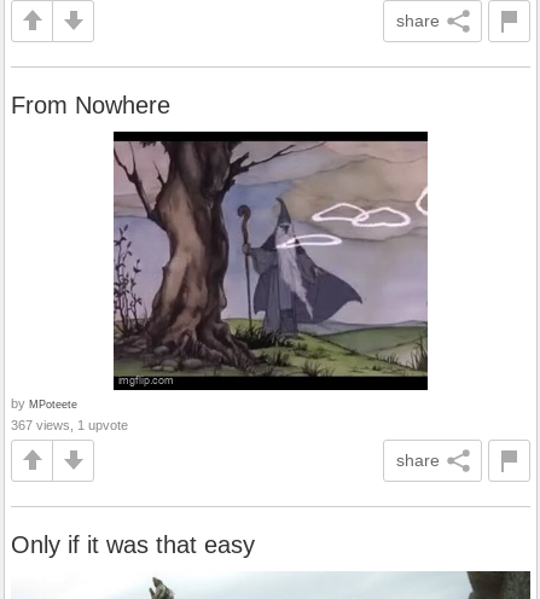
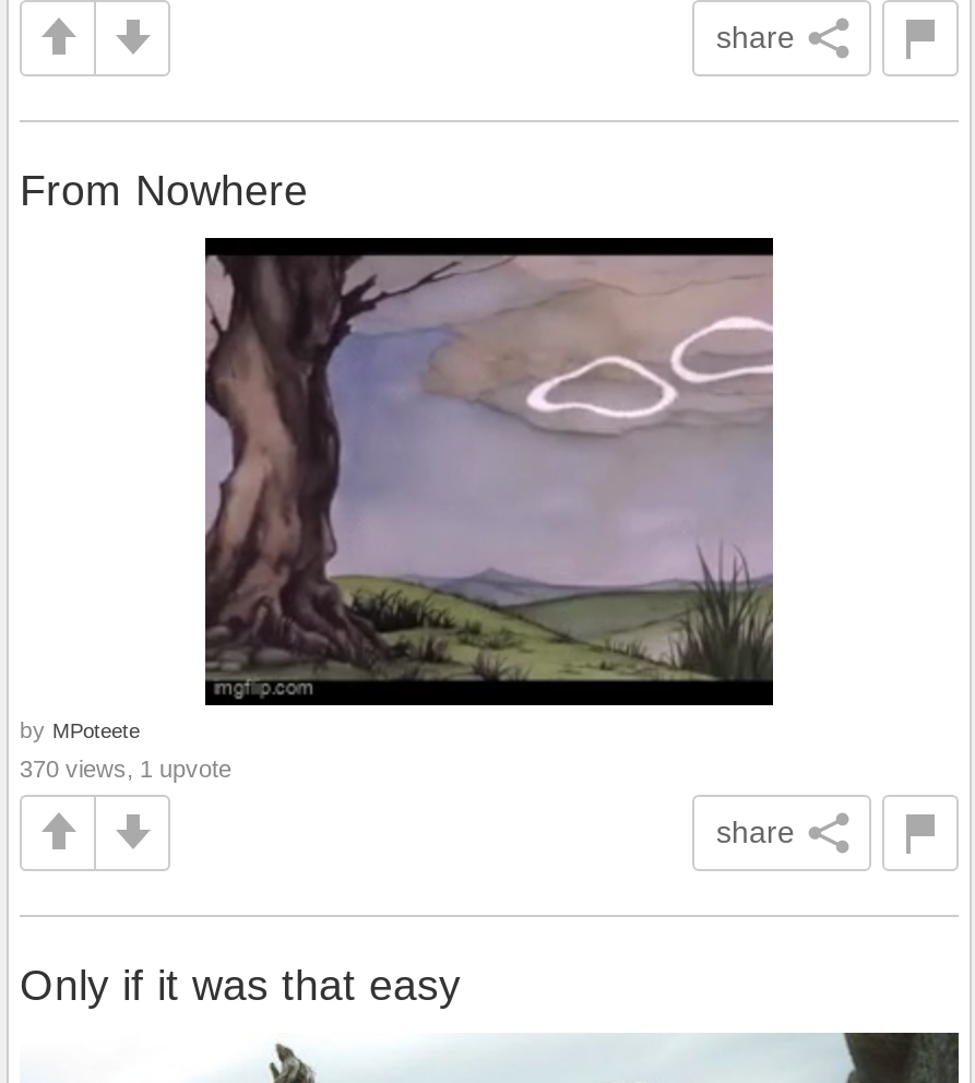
- [image]
- 367 views, 1 upvote
+ [image]
+ 370 views, 1 upvote
